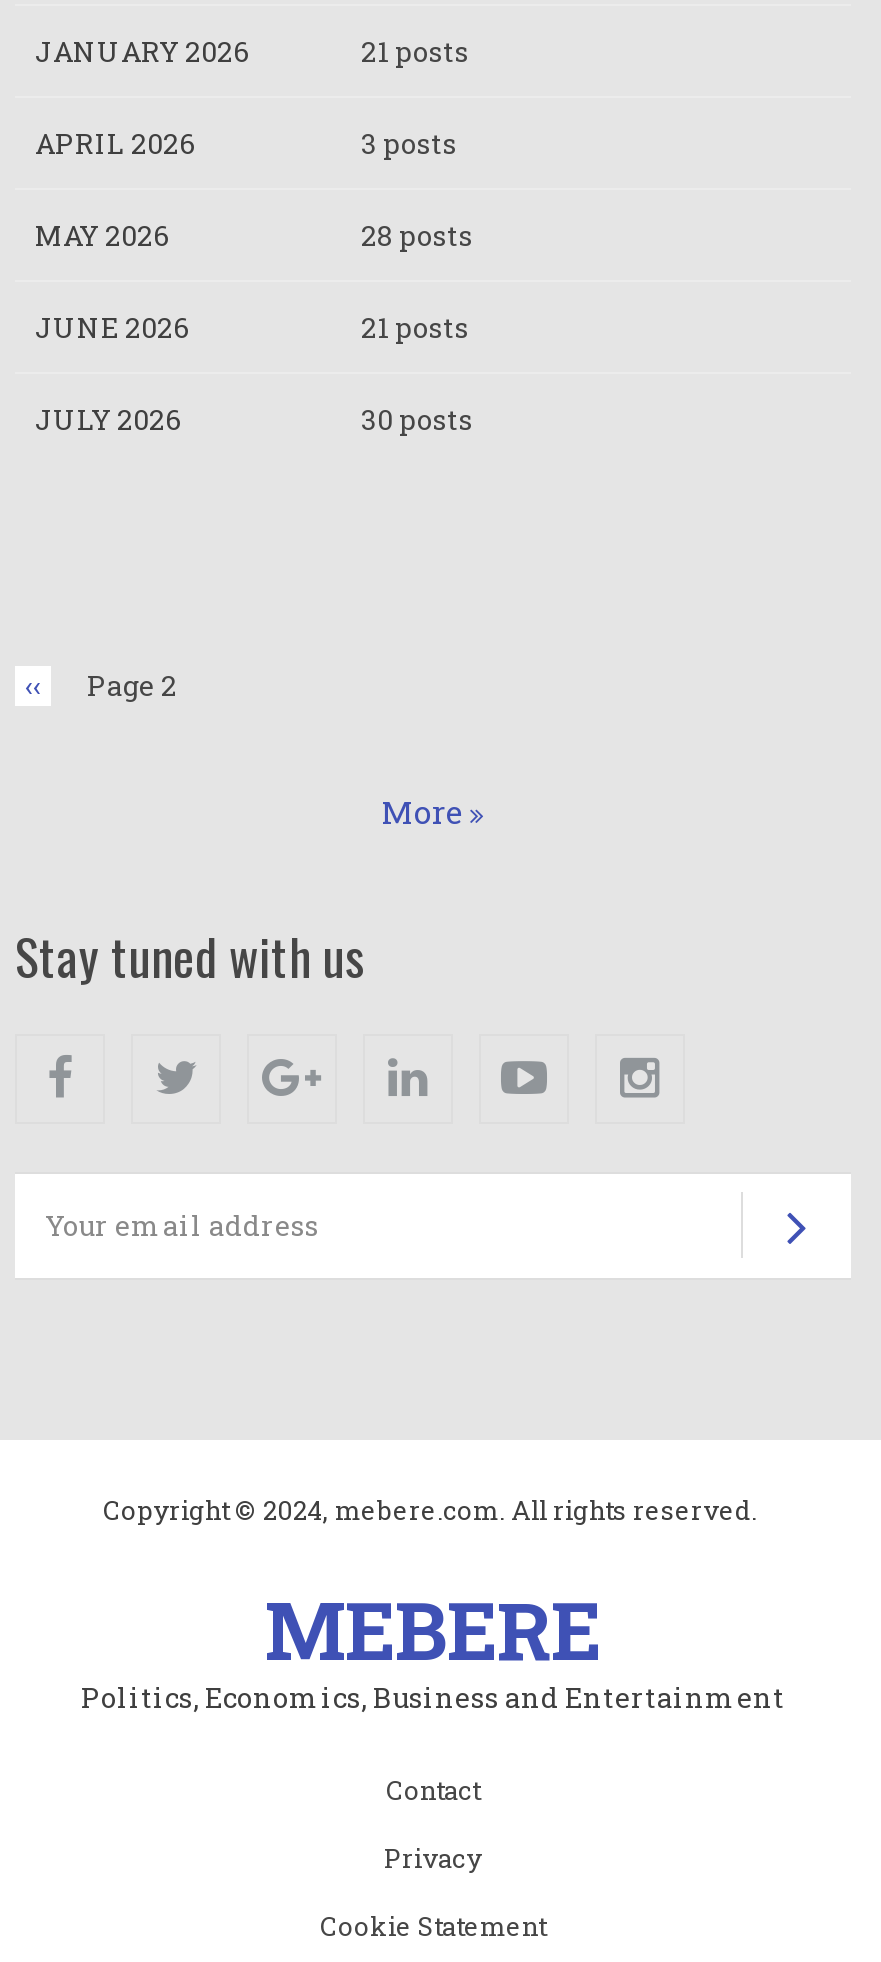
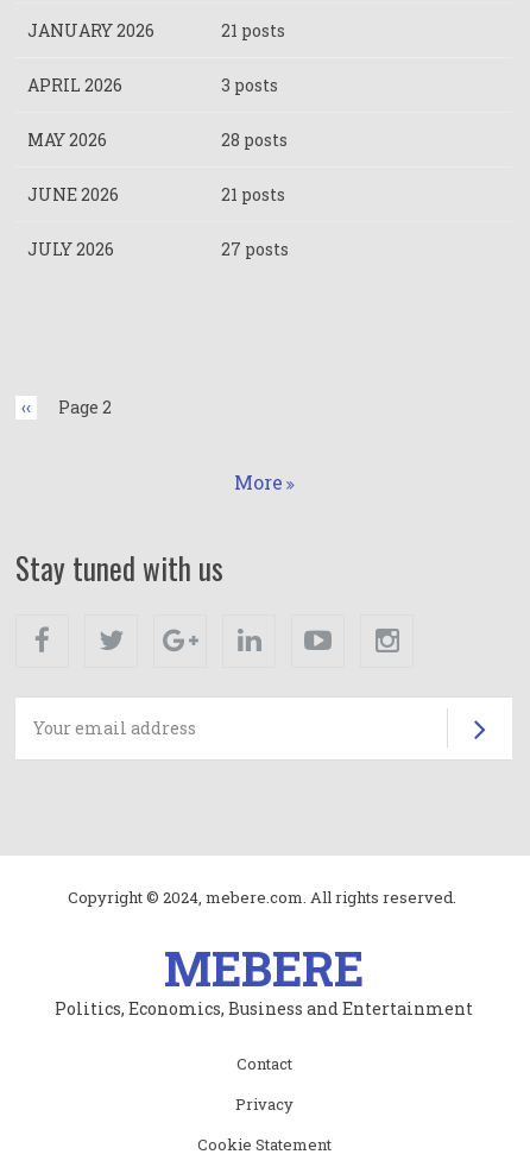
- 30 posts
+ 27 posts
